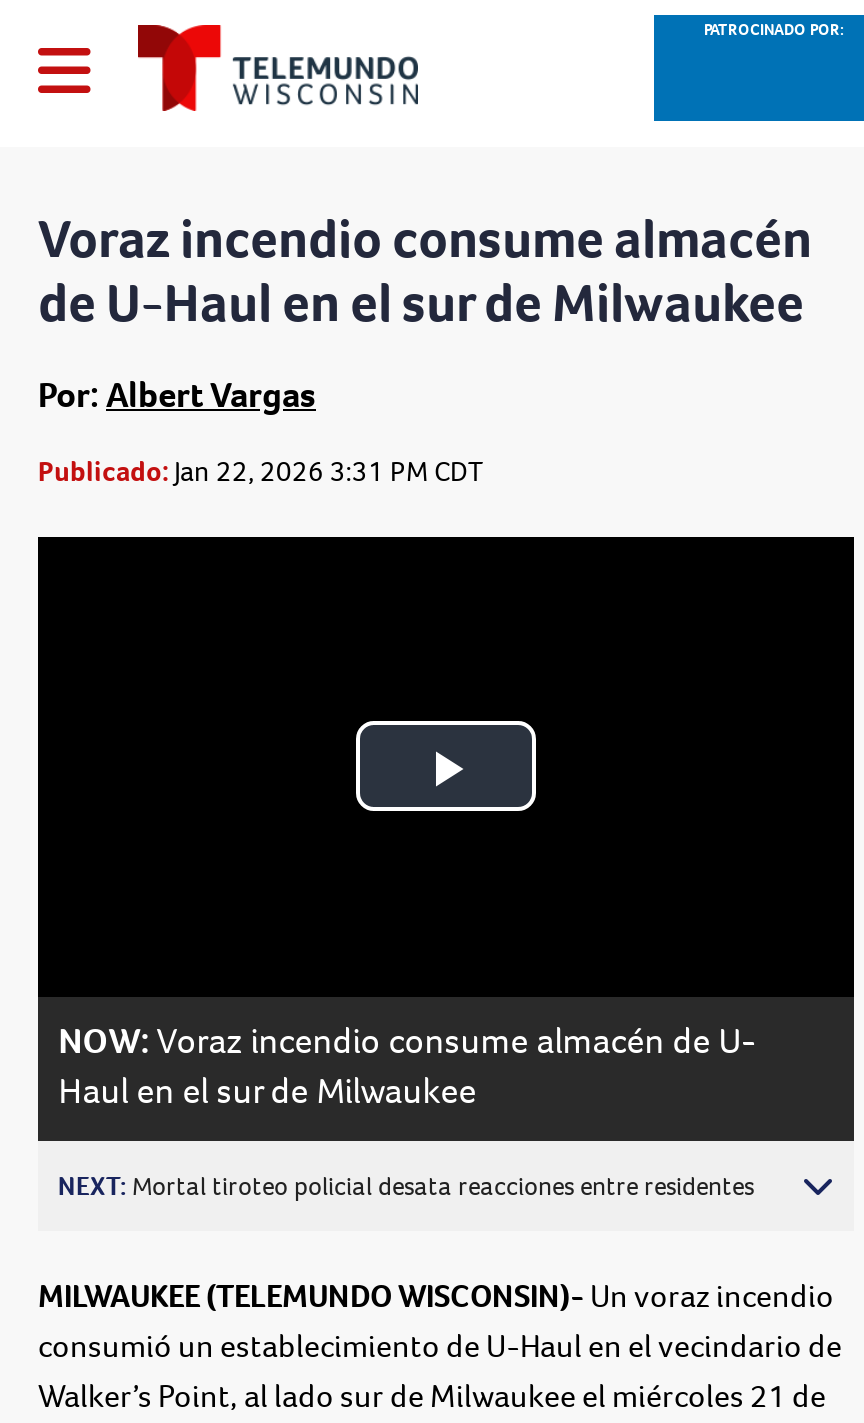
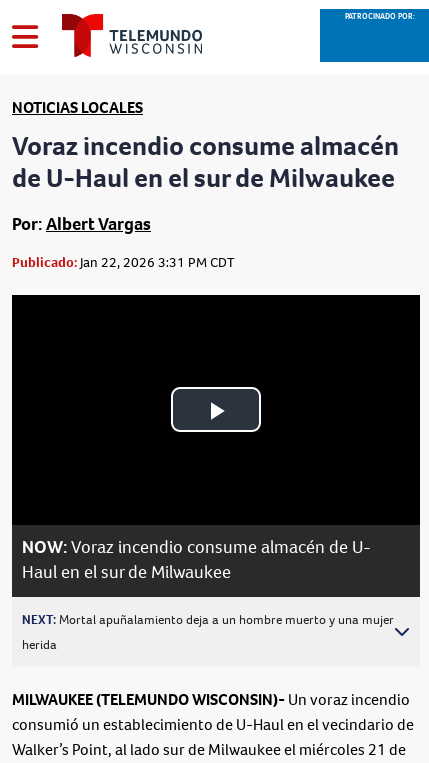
+ NOTICIAS LOCALES

- NEXT: Mortal tiroteo policial desata reacciones entre residentes
+ NEXT: Mortal apuñalamiento deja a un hombre muerto y una mujer
+ herida
